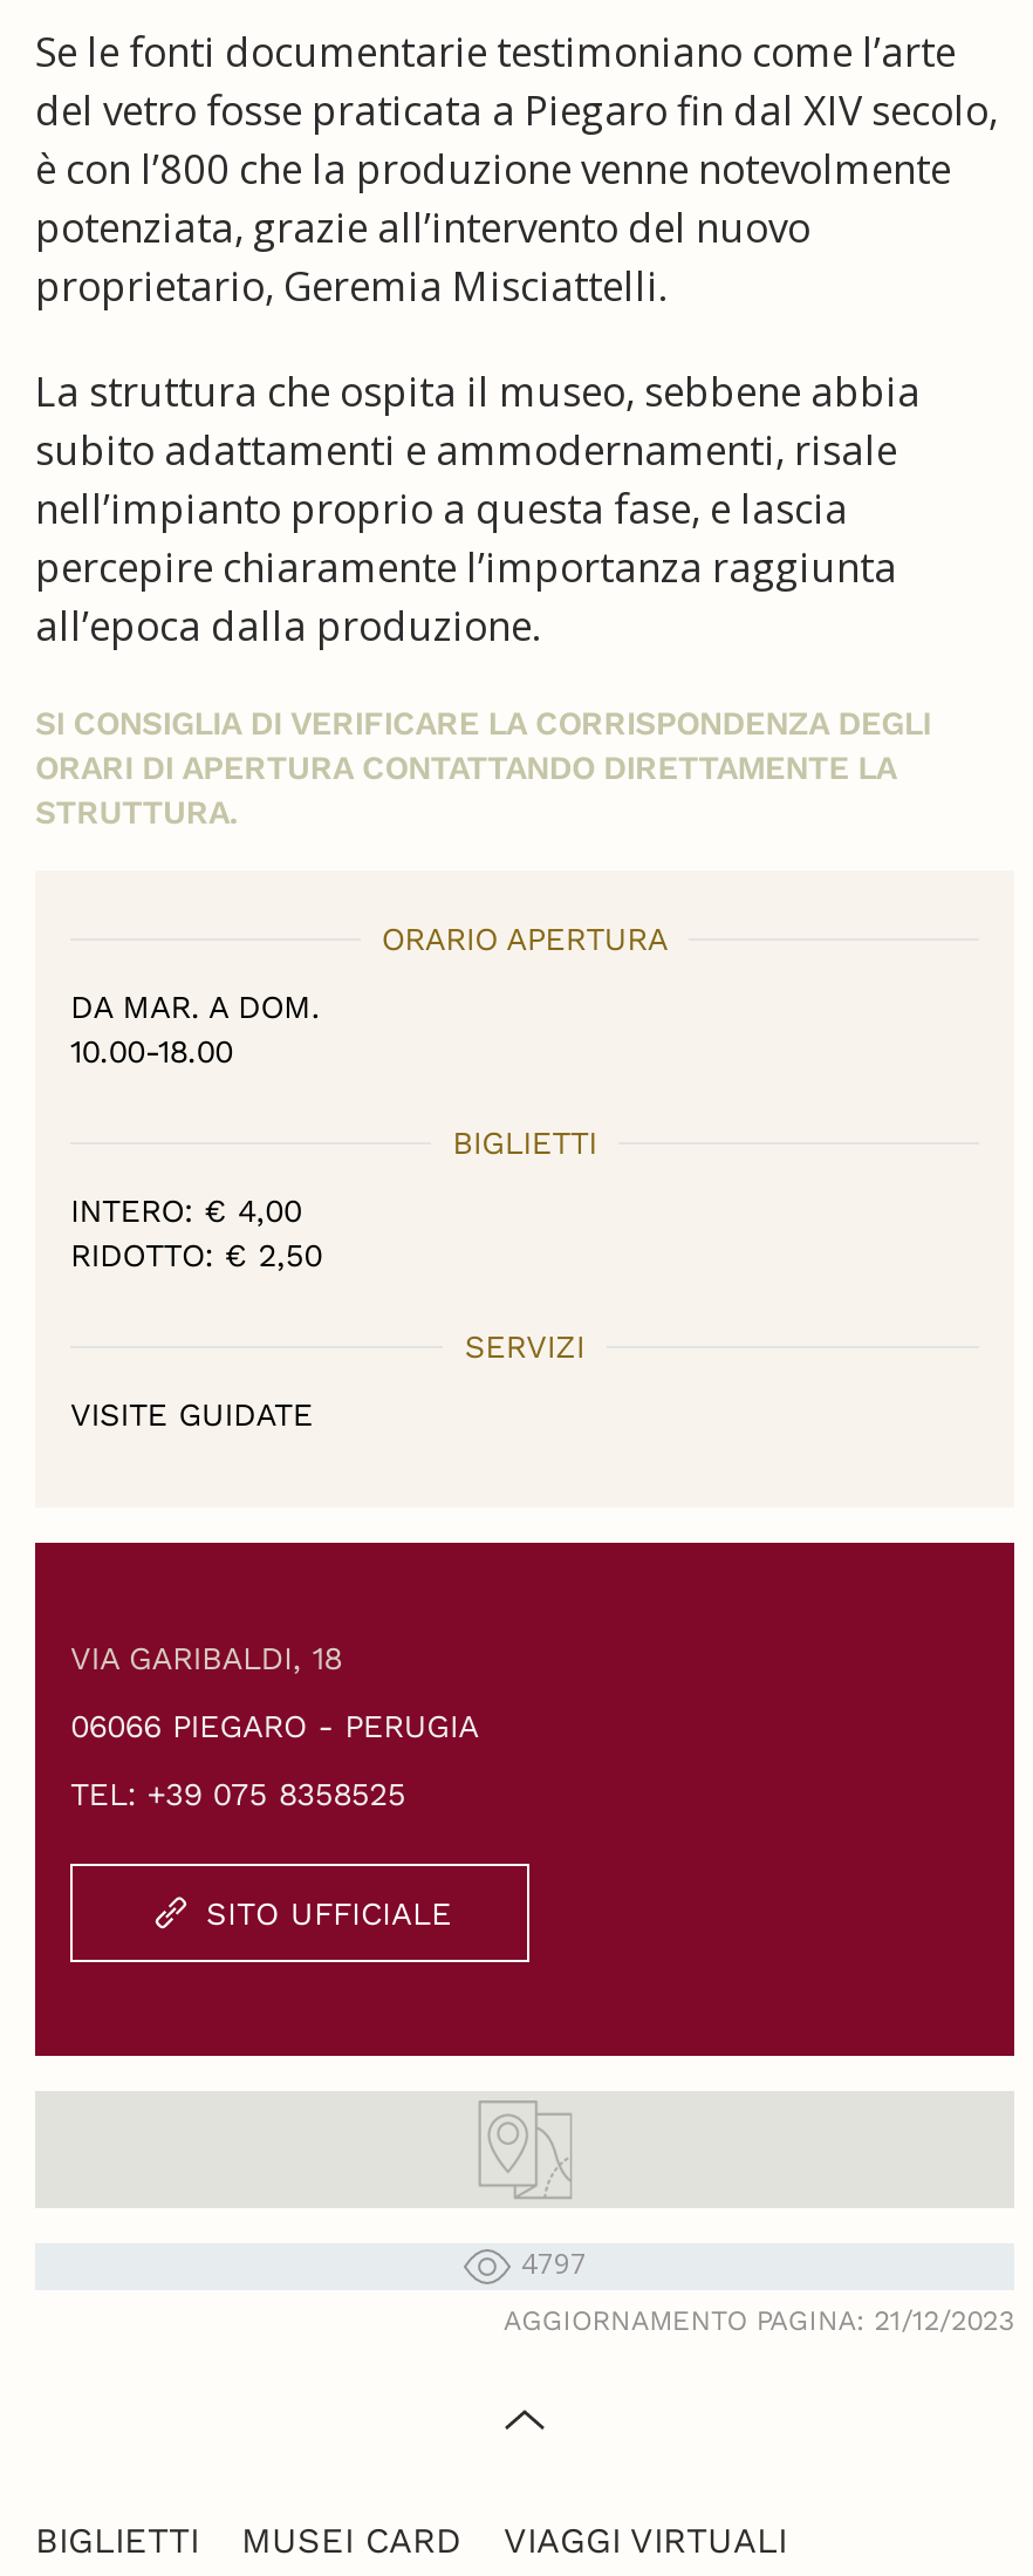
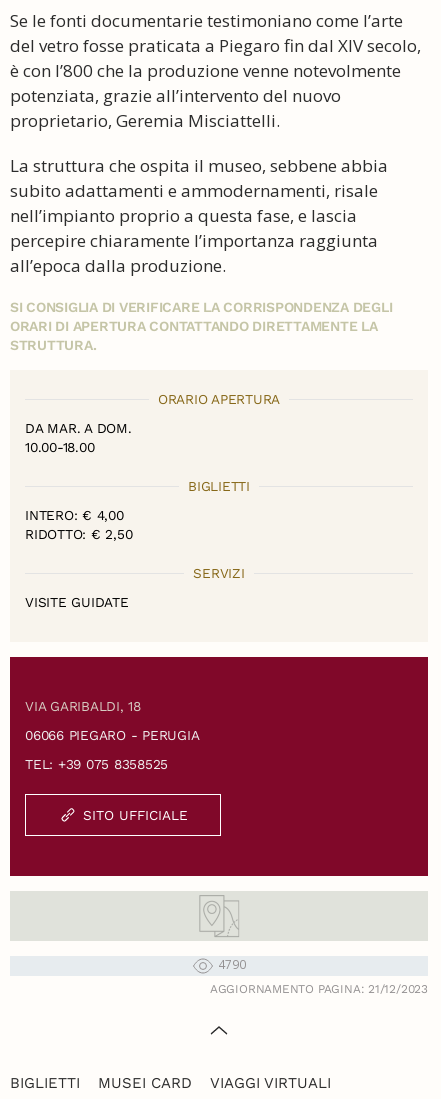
- 4797
+ 4790
